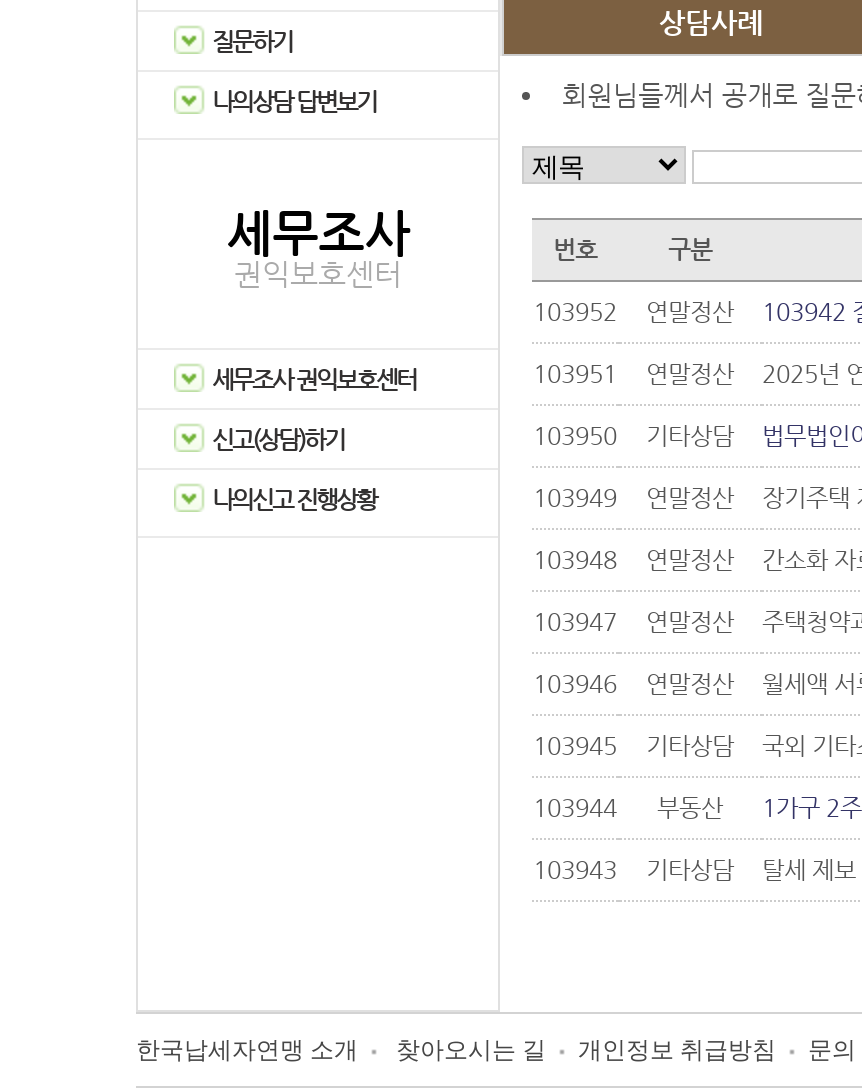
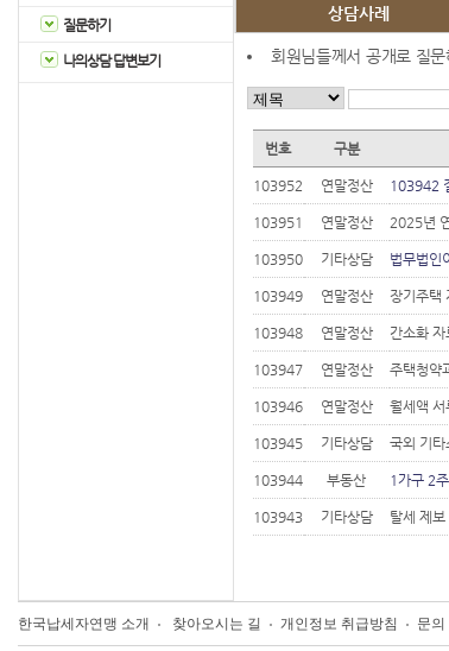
- 세무조사
- 권익보호센터
- 세무조사 권익보호센터
- 신고(상담)하기
- 나의신고 진행상황
